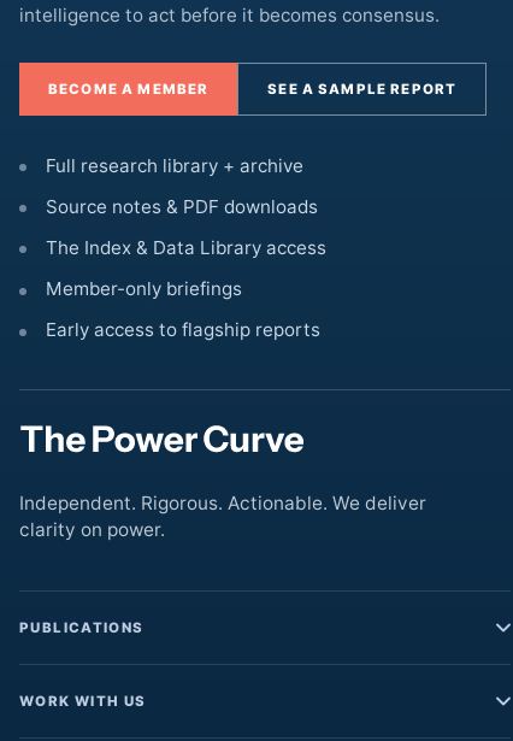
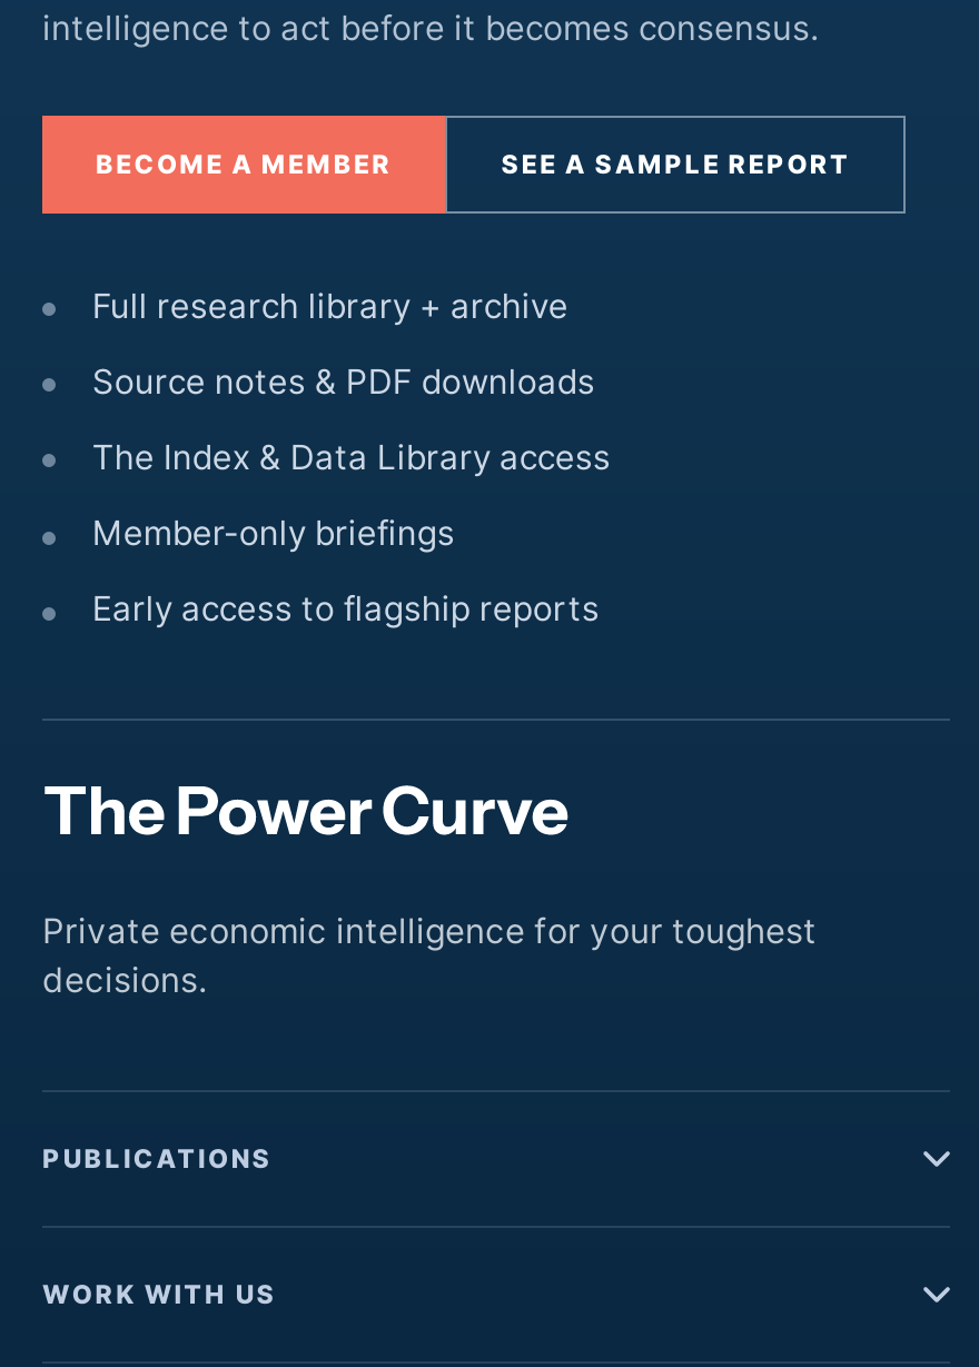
- Independent. Rigorous. Actionable. We deliver
- clarity on power.
+ Private economic intelligence for your toughest
+ decisions.
